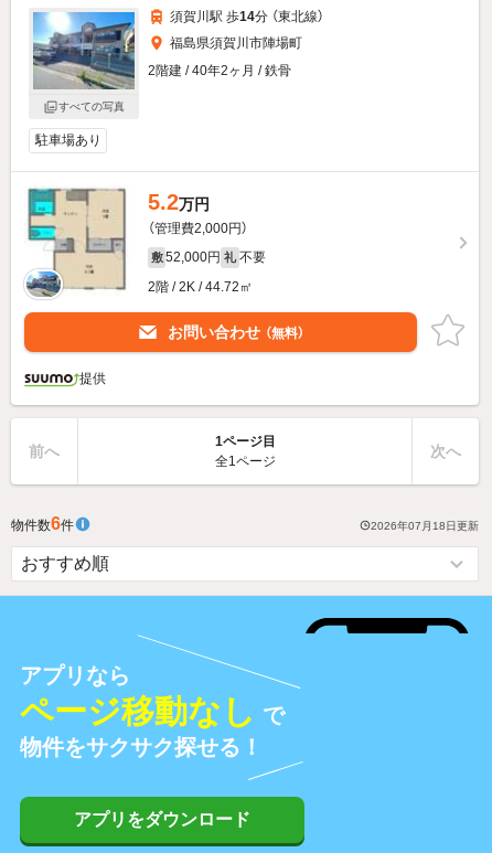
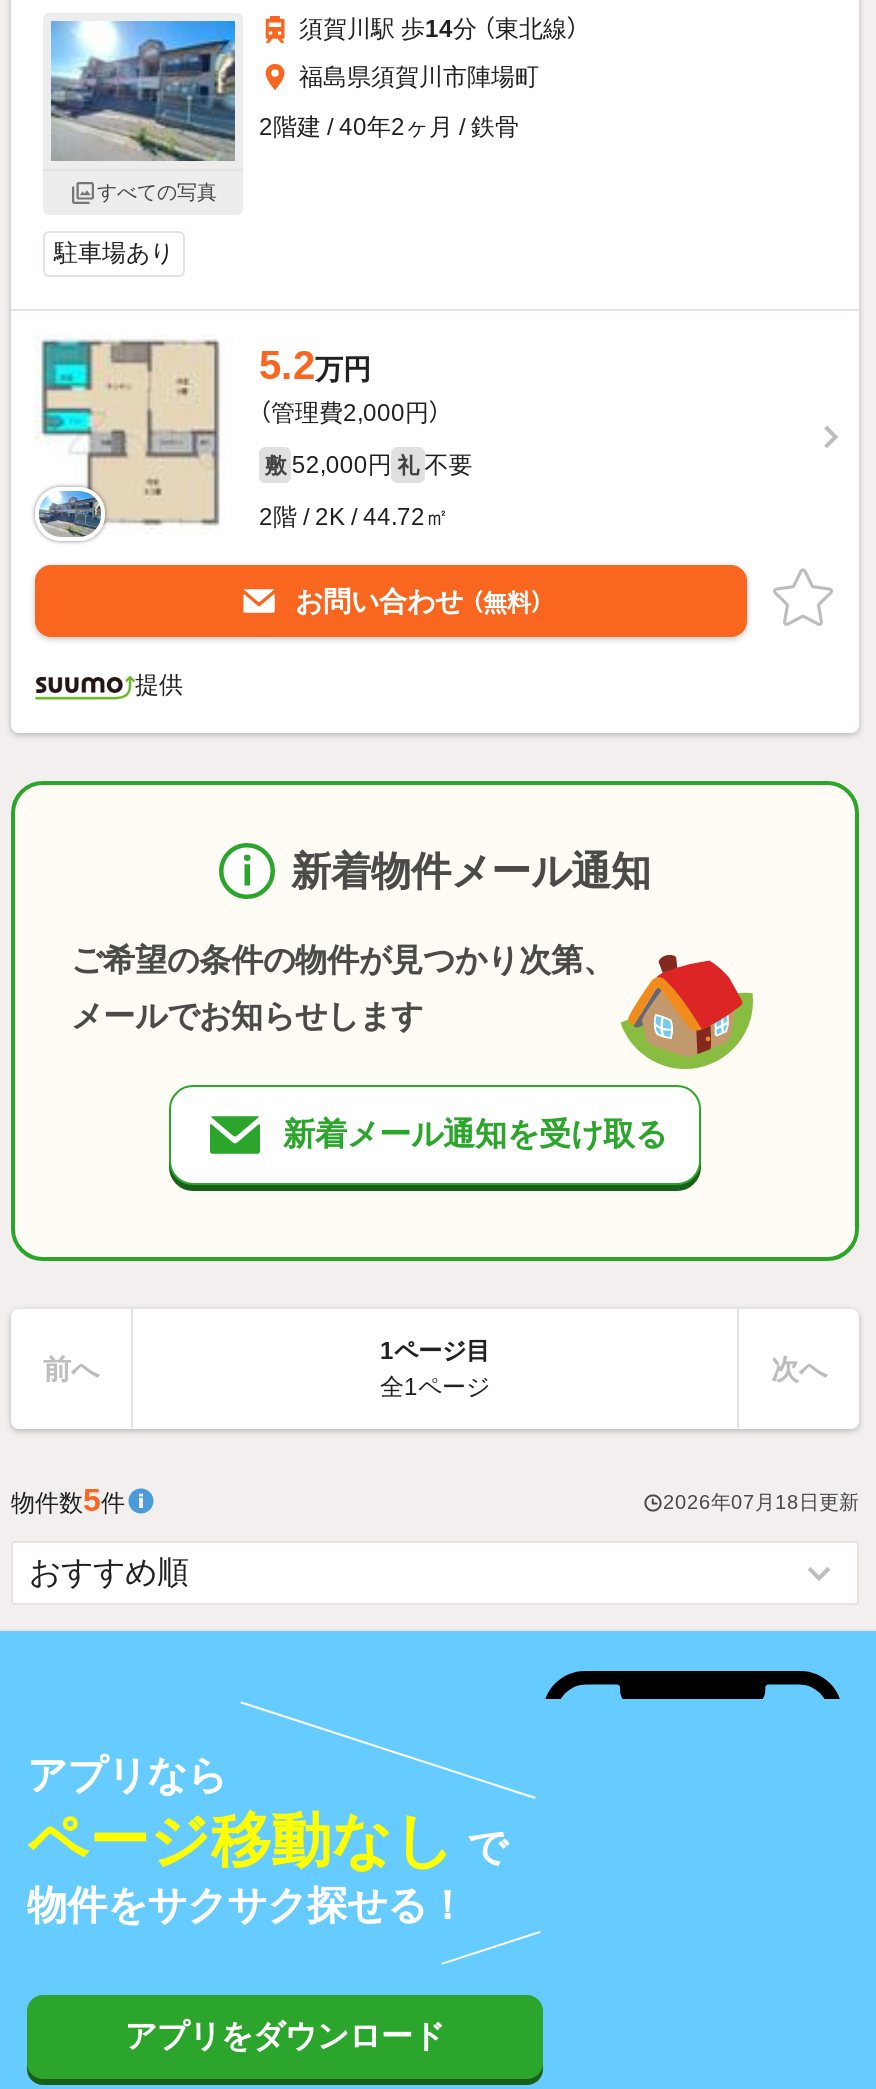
+ [image]
+ 新着物件メール通知
+ ご希望の条件の物件が見つかり次第、
+ メールでお知らせします
+ 新着メール通知を受け取る

- 物件数6件
+ 物件数5件
